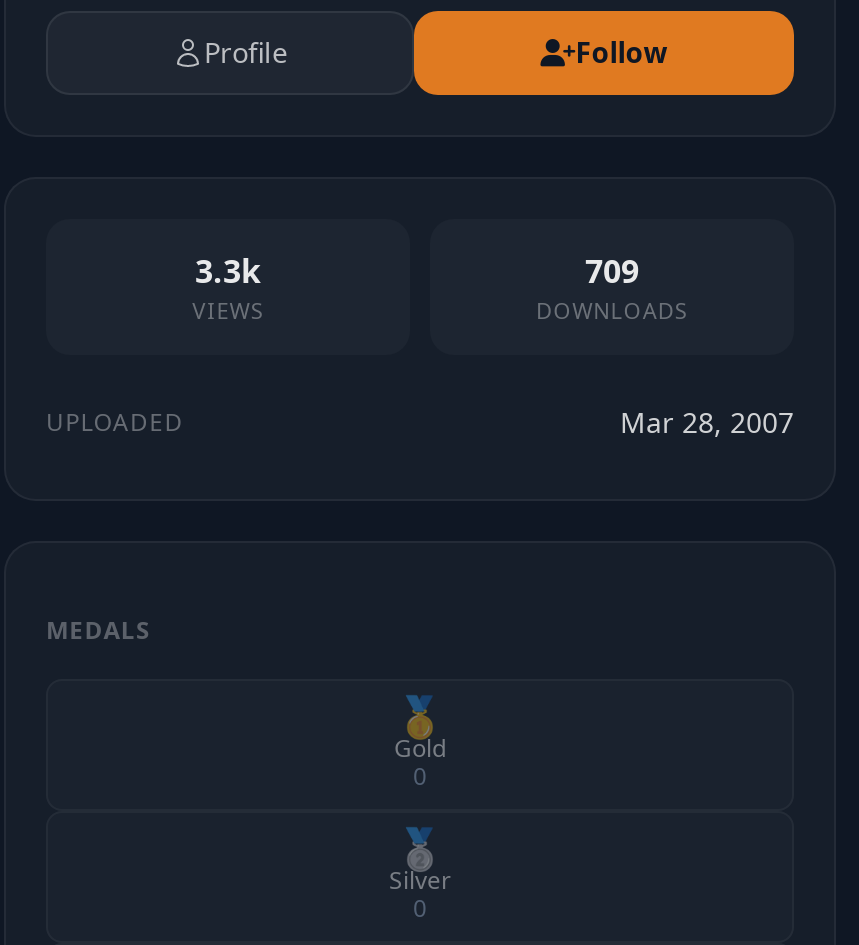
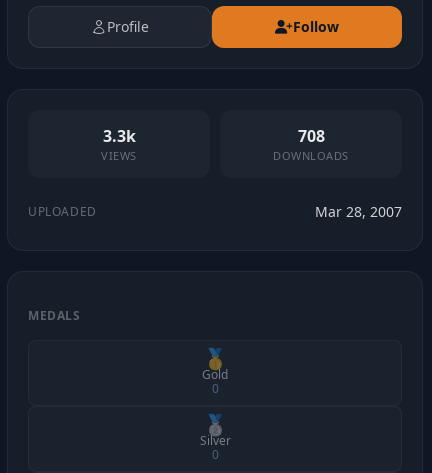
- 709
+ 708
